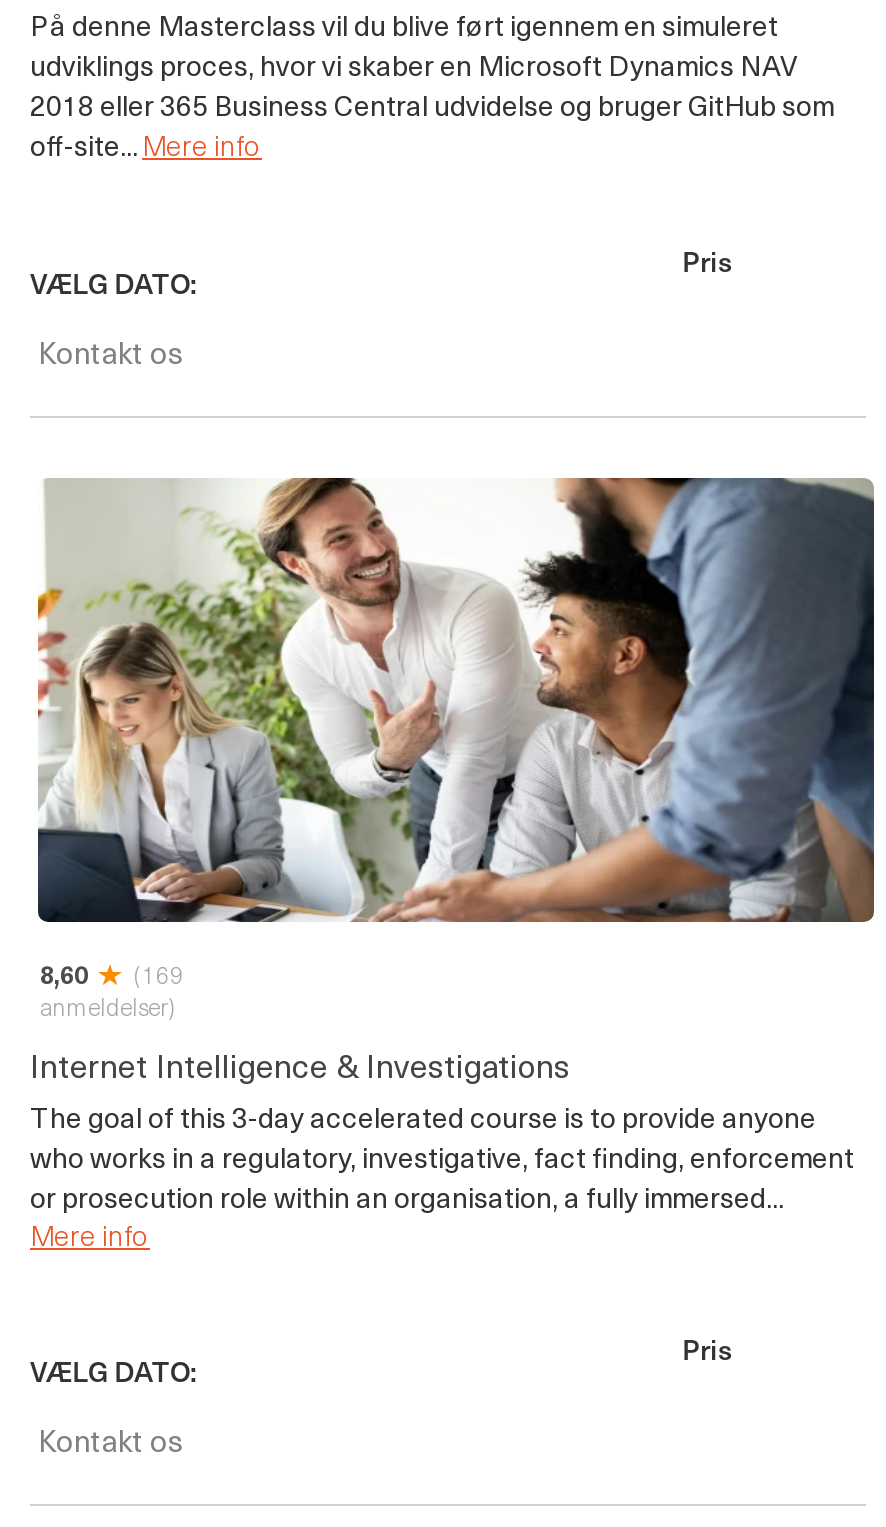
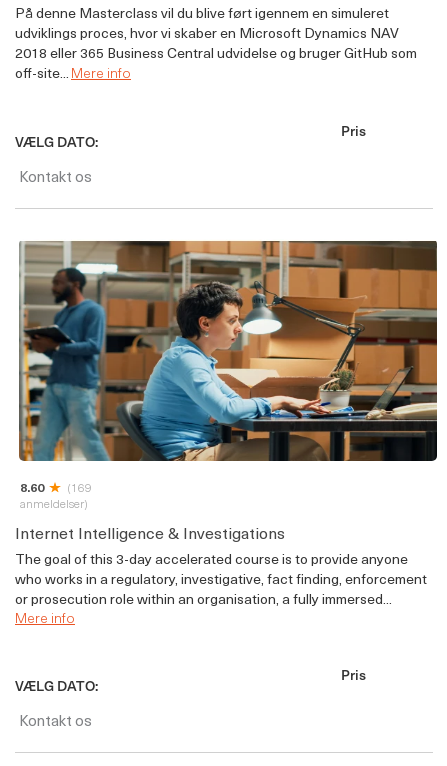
- [image]
- 8,60 (169
+ [image]
+ 8.60 (169
